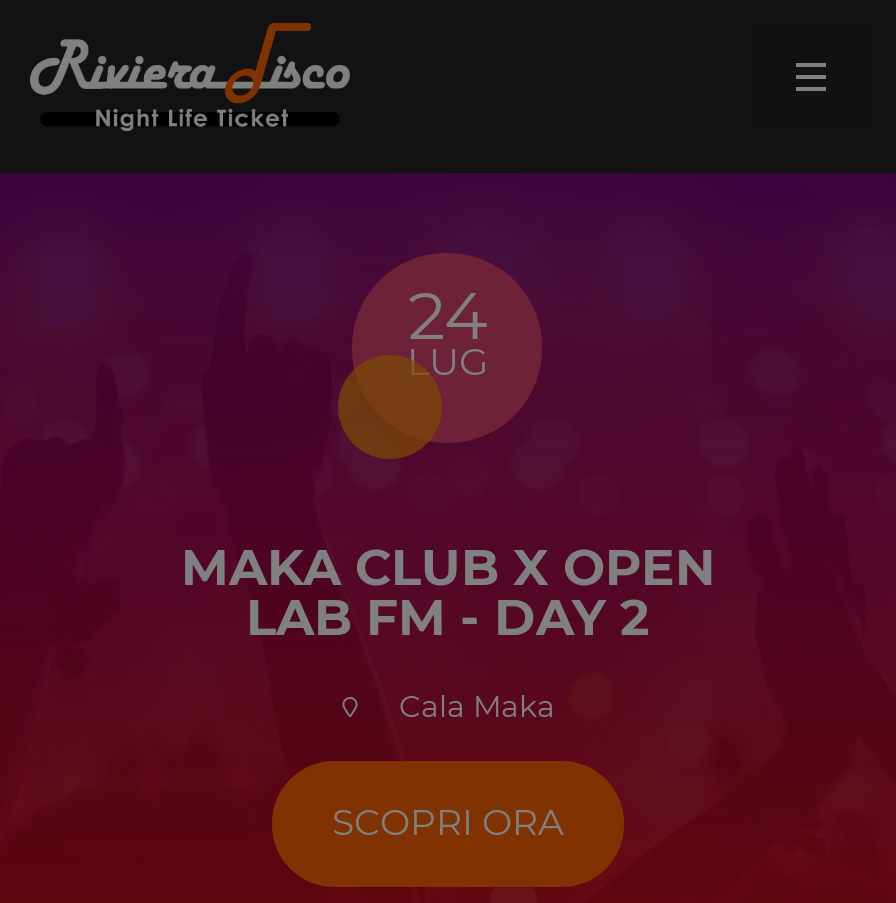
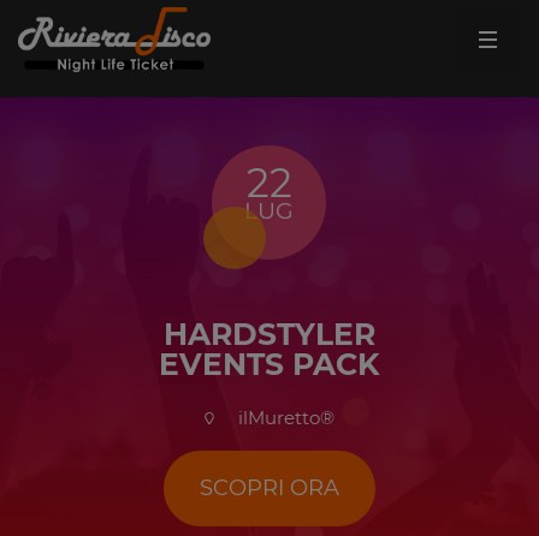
- 24
+ 22

- MAKA CLUB X OPEN
- LAB FM - DAY 2
+ HARDSTYLER
+ EVENTS PACK

- Cala Maka
+ ilMuretto®
